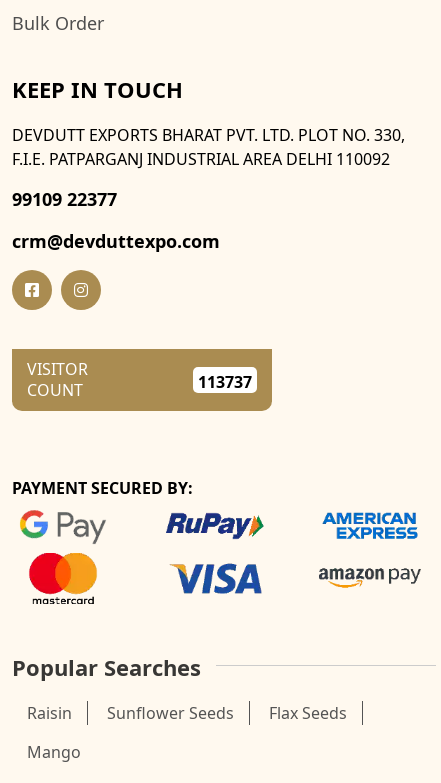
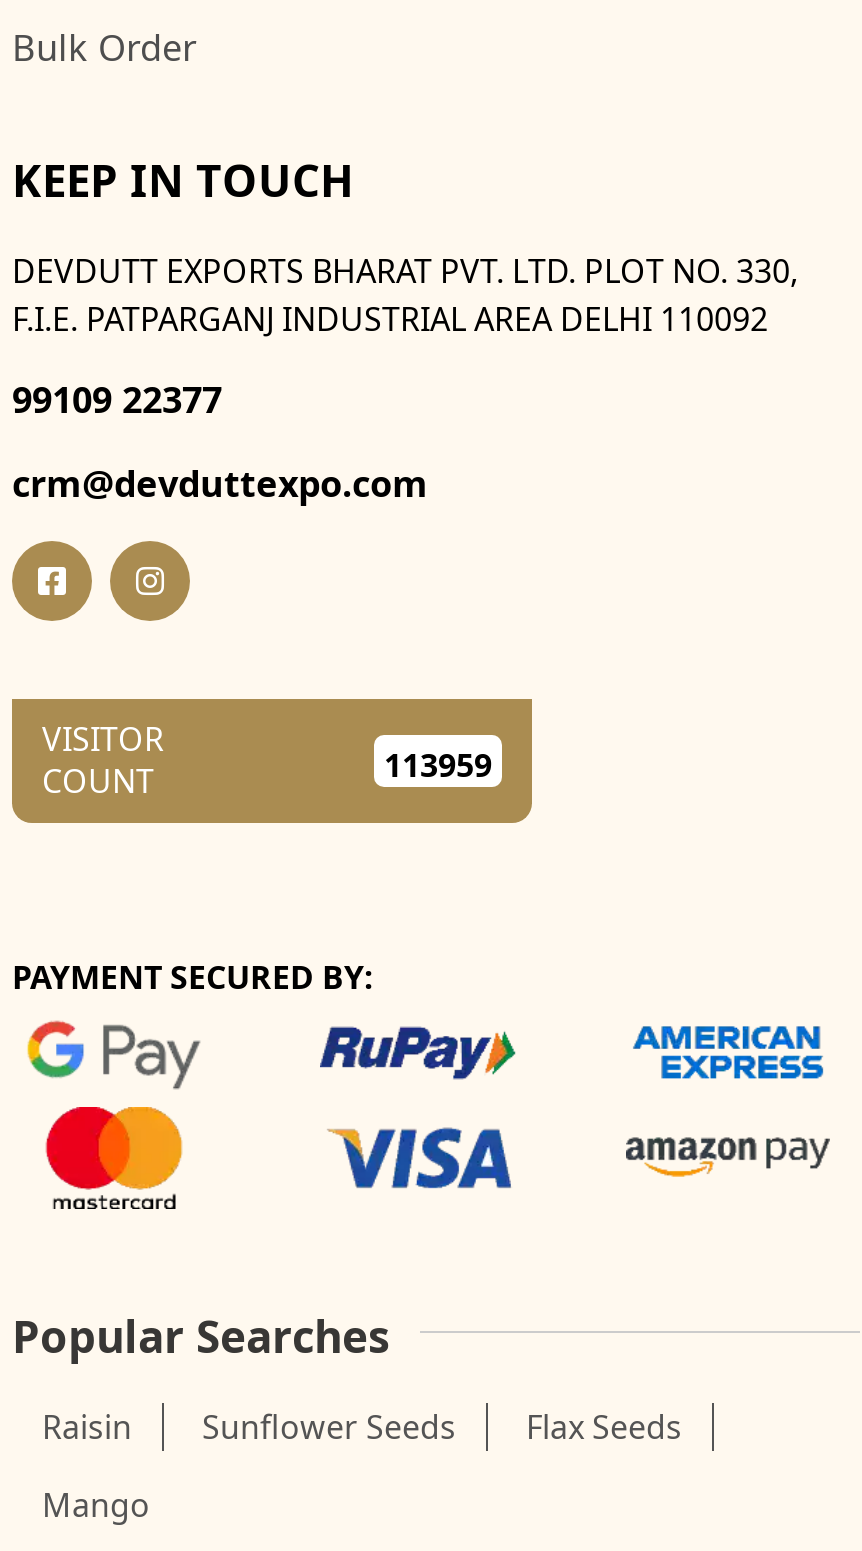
- 113737
+ 113959
